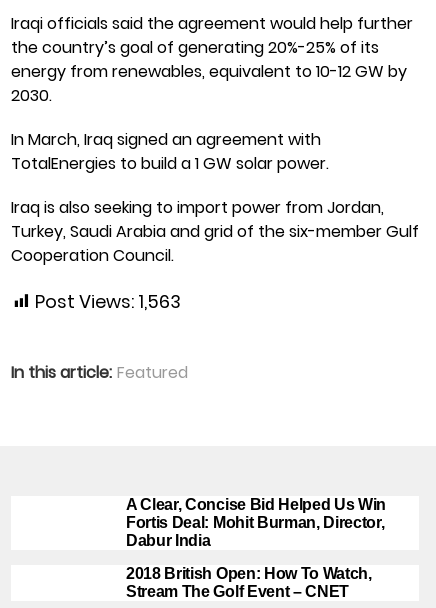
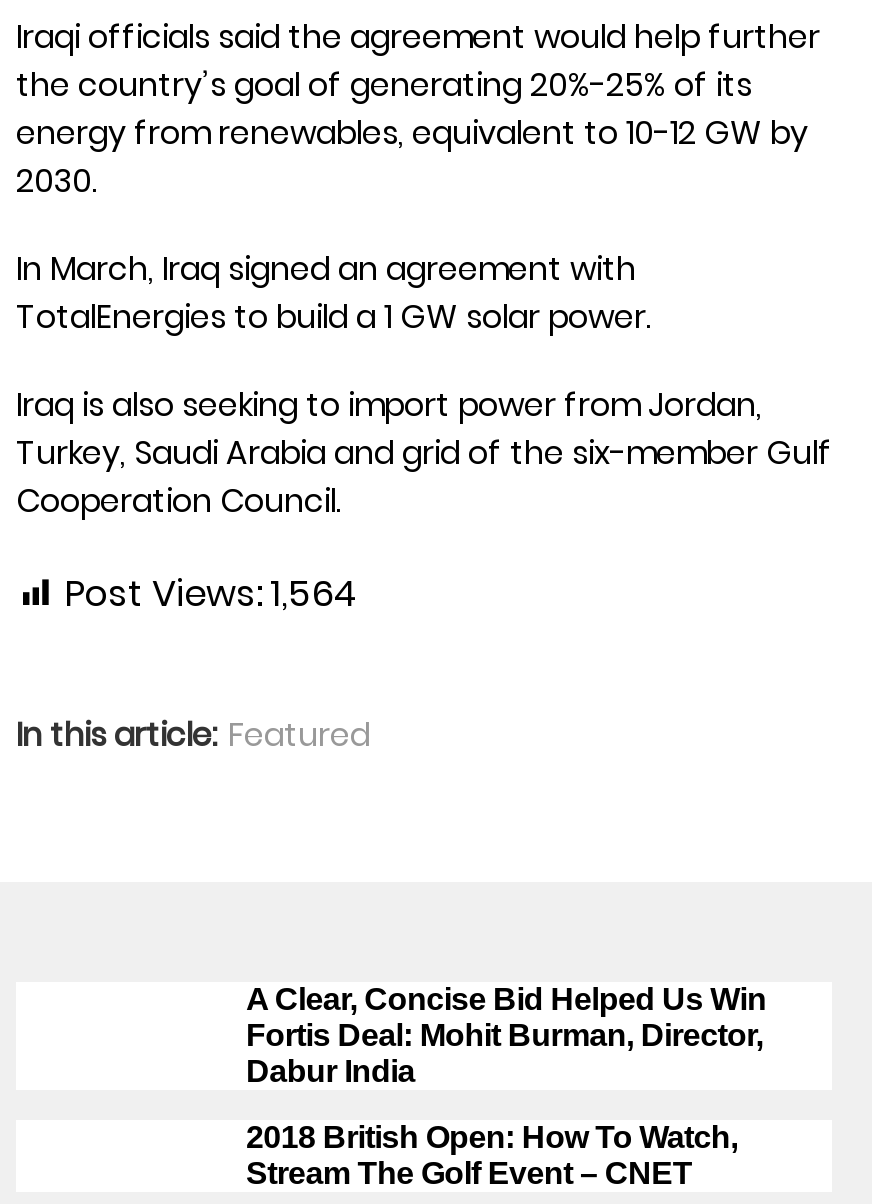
- Post Views: 1,563
+ Post Views: 1,564
